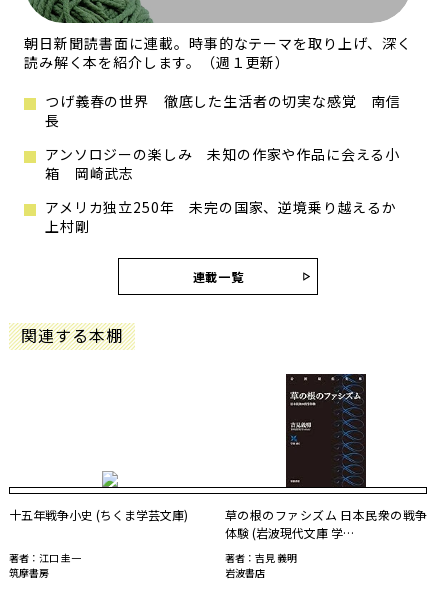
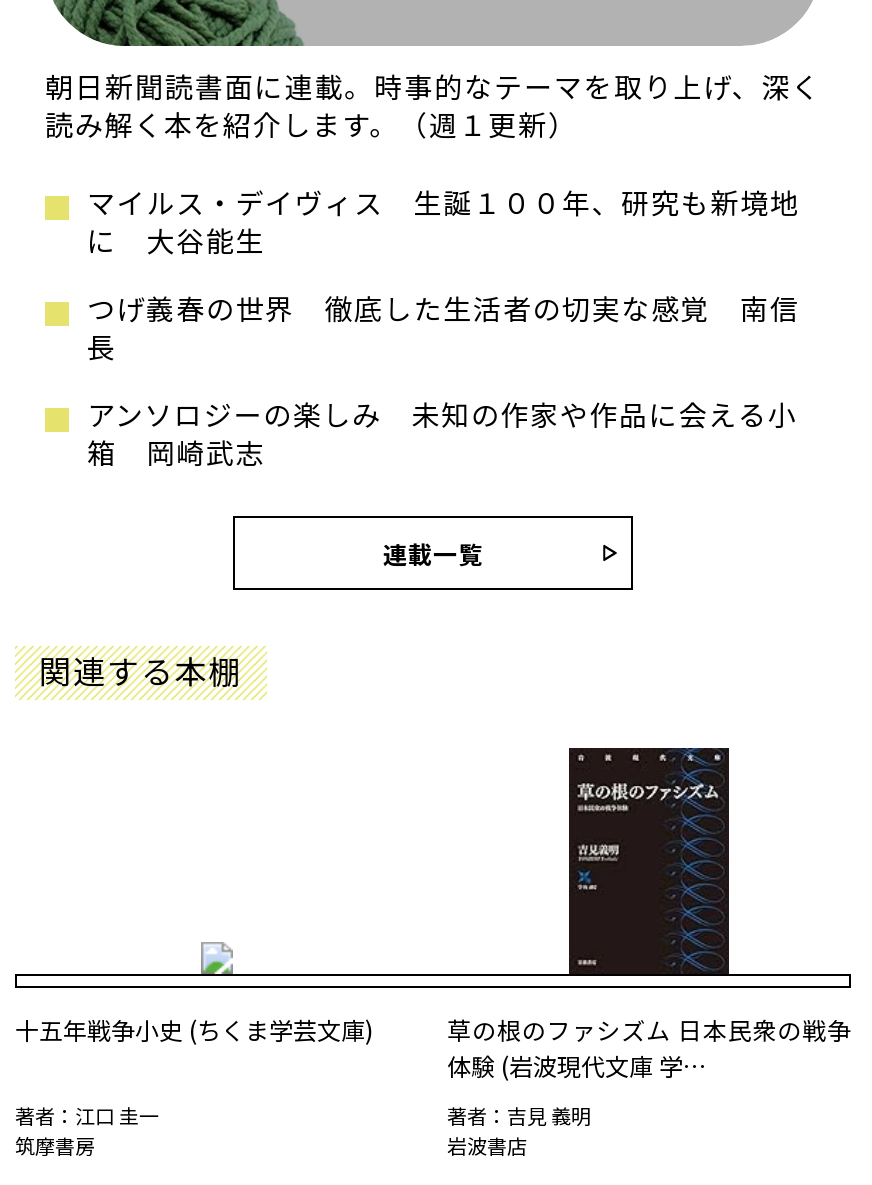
+ マイルス・デイヴィス 生誕１００年、研究も新境地
+ に 大谷能生

moved down: つげ義春の世界 徹底した生活者の切実な感覚 南信 | 長 | アンソロジーの楽しみ 未知の作家や作品に会える小 | 箱 岡崎武志

- アメリカ独立250年 未完の国家、逆境乗り越えるか
- 上村剛
